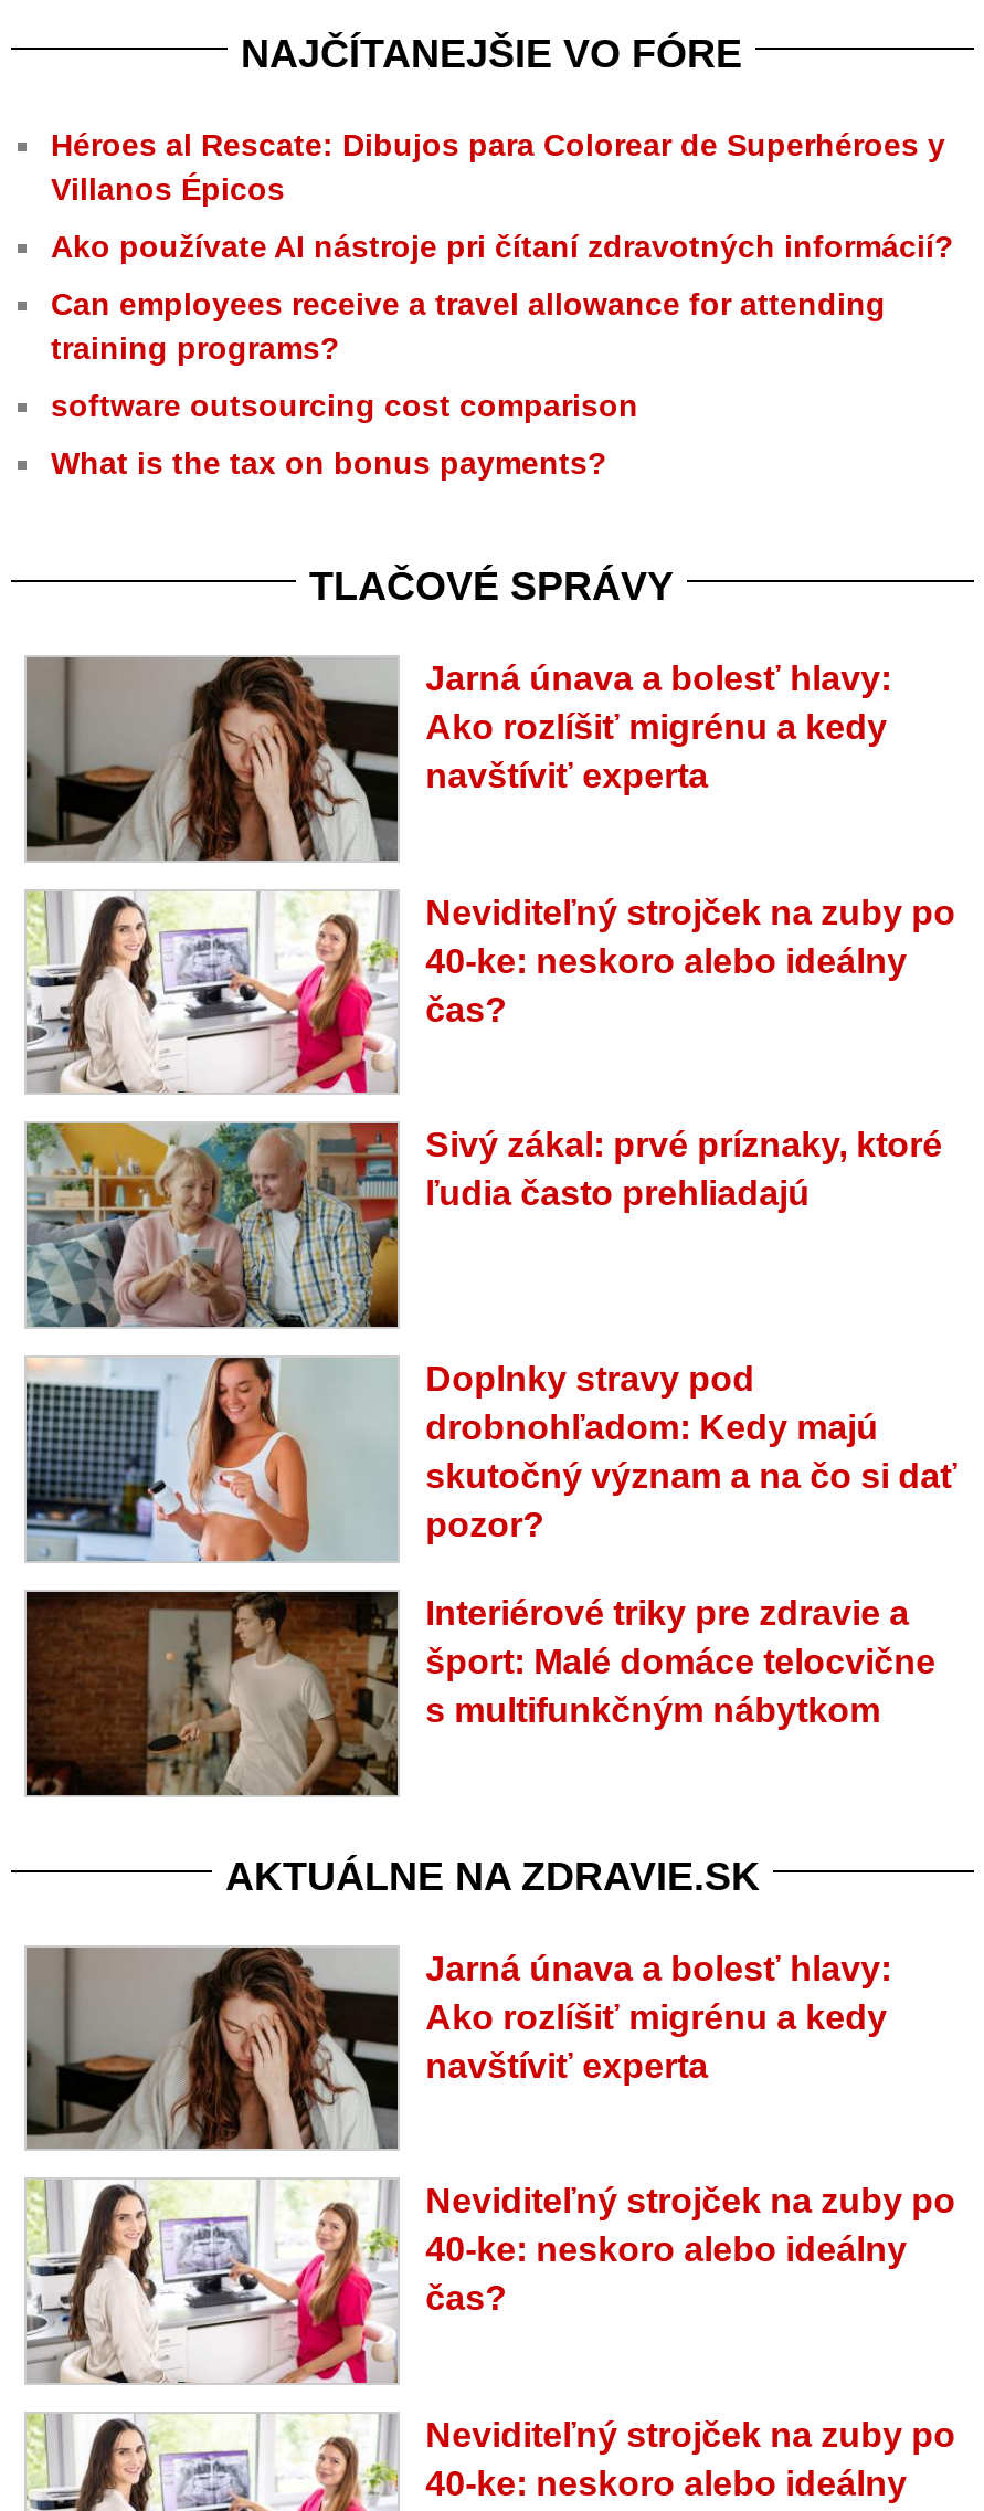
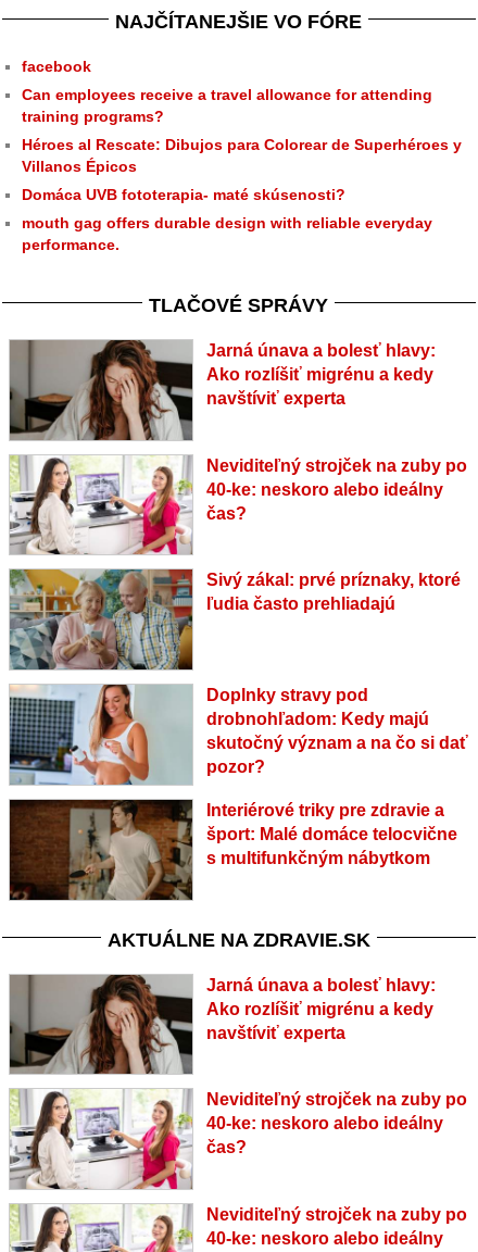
moved down: Héroes al Rescate: Dibujos para Colorear de Superhéroes y | Villanos Épicos

- Ako používate AI nástroje pri čítaní zdravotných informácií?
+ facebook

moved up: Can employees receive a travel allowance for attending | training programs?

- software outsourcing cost comparison
- What is the tax on bonus payments?
+ Domáca UVB fototerapia- maté skúsenosti?
+ mouth gag offers durable design with reliable everyday
+ performance.
